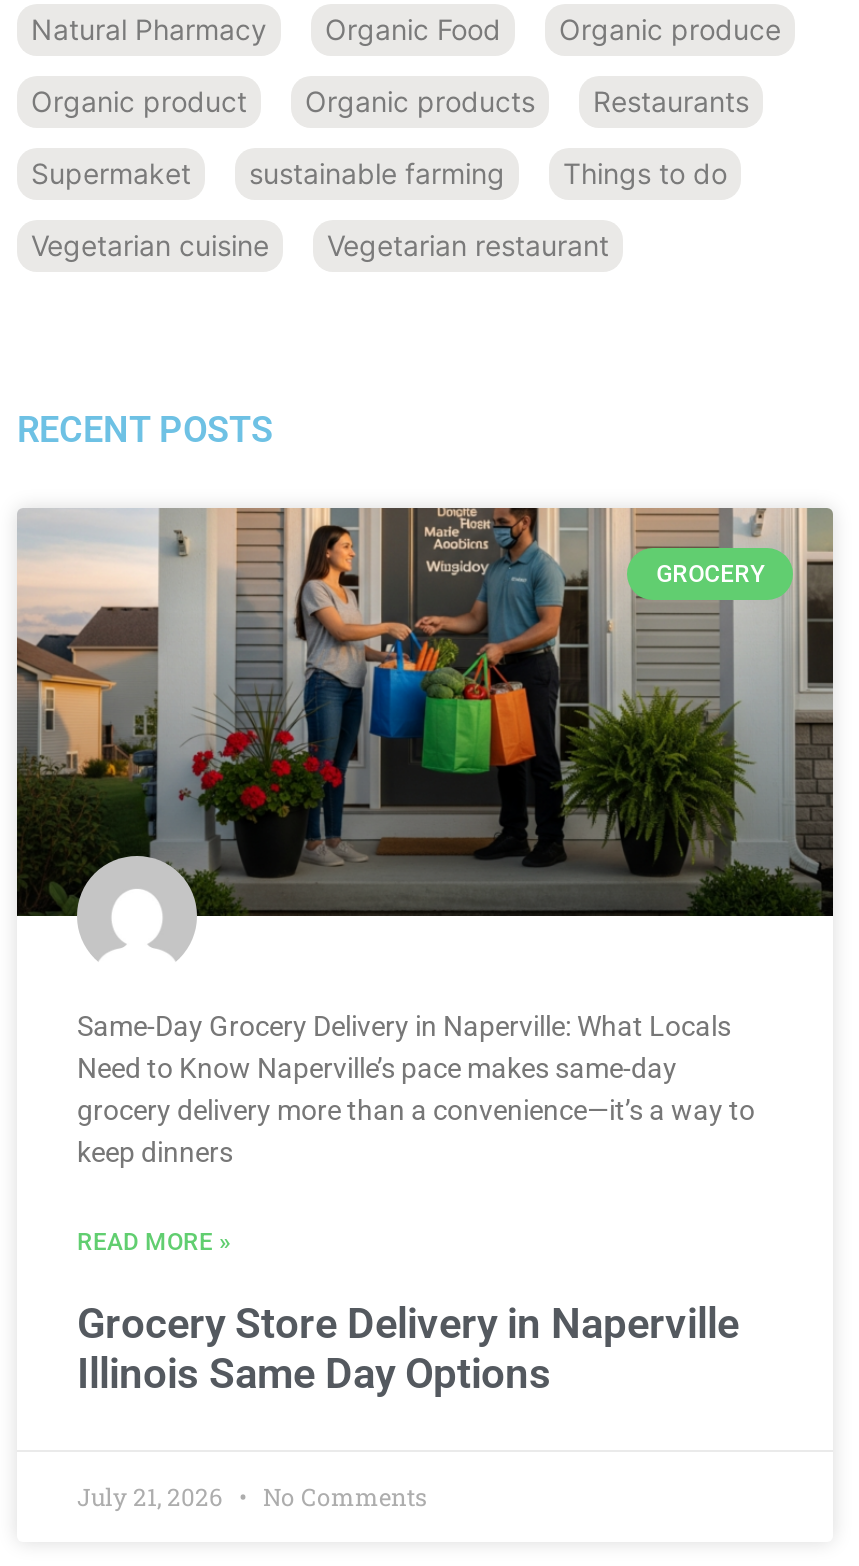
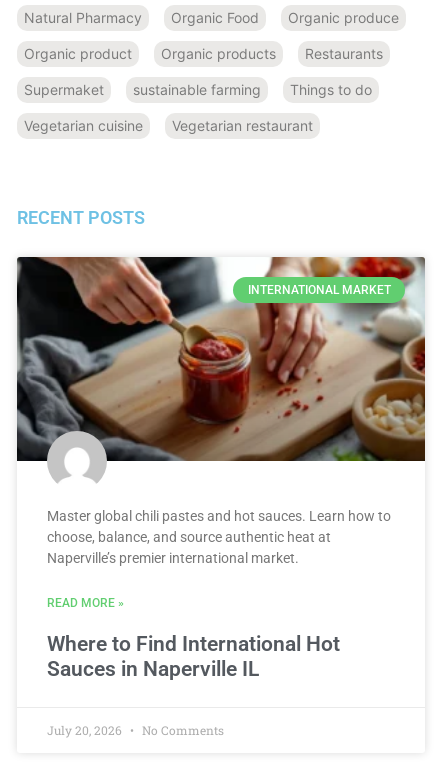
- [image]
- GROCERY
+ [image]
+ INTERNATIONAL MARKET

- Same-Day Grocery Delivery in Naperville: What Locals
- Need to Know Naperville’s pace makes same-day
- grocery delivery more than a convenience—it’s a way to
- keep dinners
+ Master global chili pastes and hot sauces. Learn how to
+ choose, balance, and source authentic heat at
+ Naperville’s premier international market.

- Grocery Store Delivery in Naperville
- Illinois Same Day Options
+ Where to Find International Hot
+ Sauces in Naperville IL

- July 21, 2026 No Comments
+ July 20, 2026 No Comments
